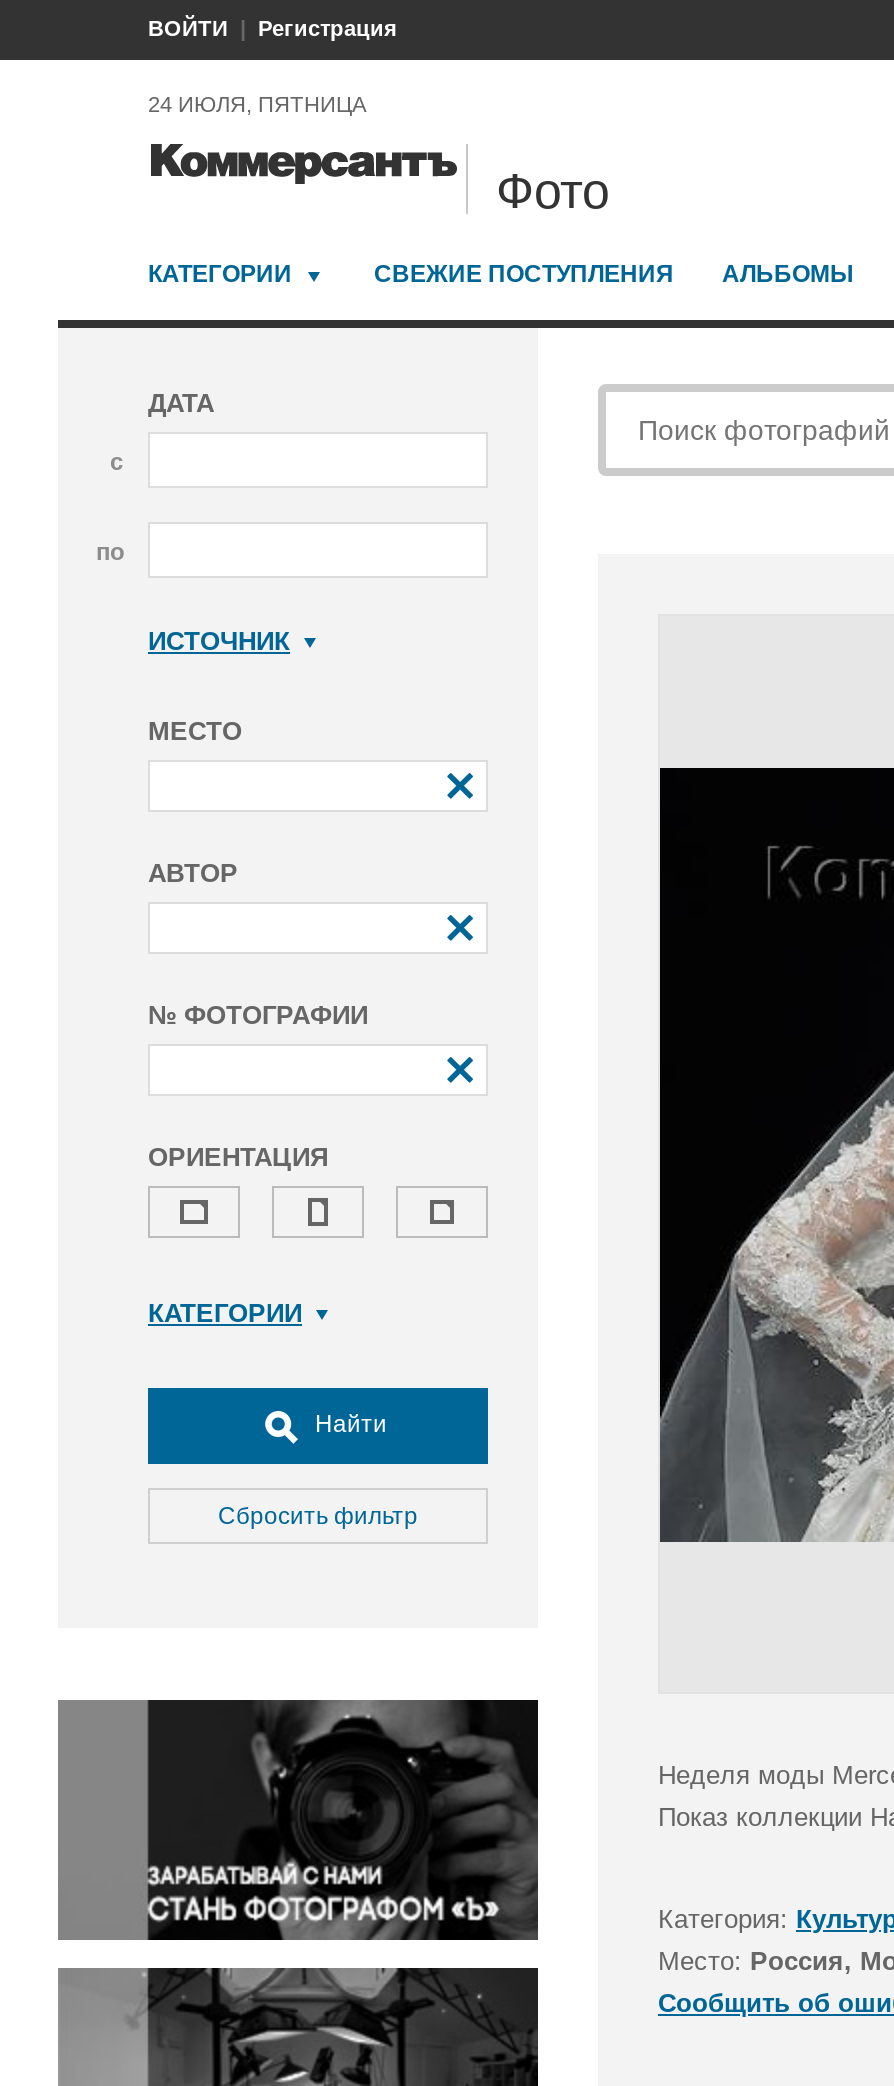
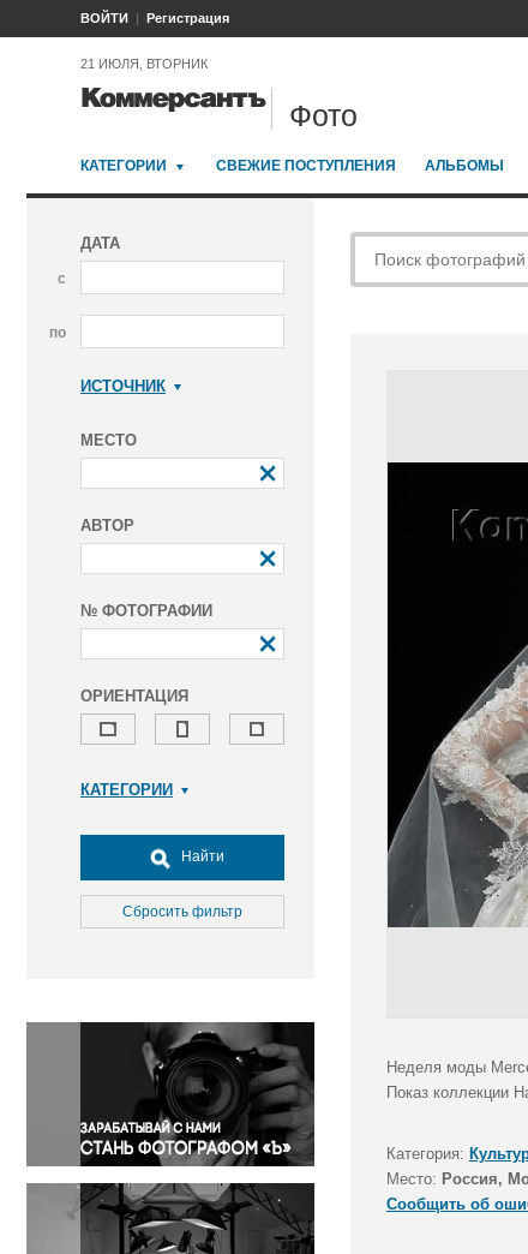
- 24 ИЮЛЯ, ПЯТНИЦА
+ 21 ИЮЛЯ, ВТОРНИК
